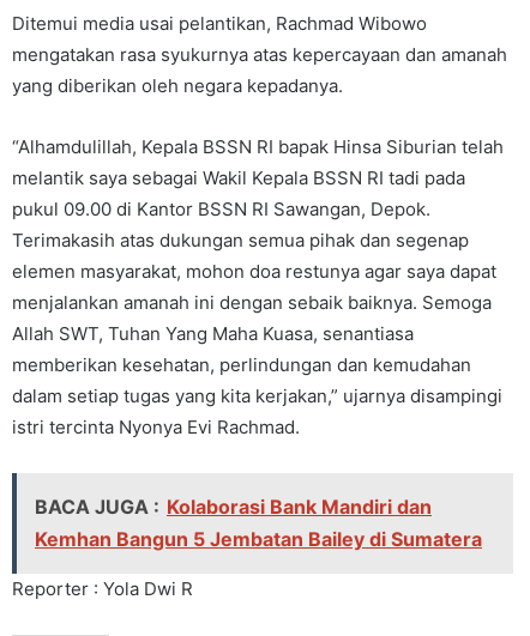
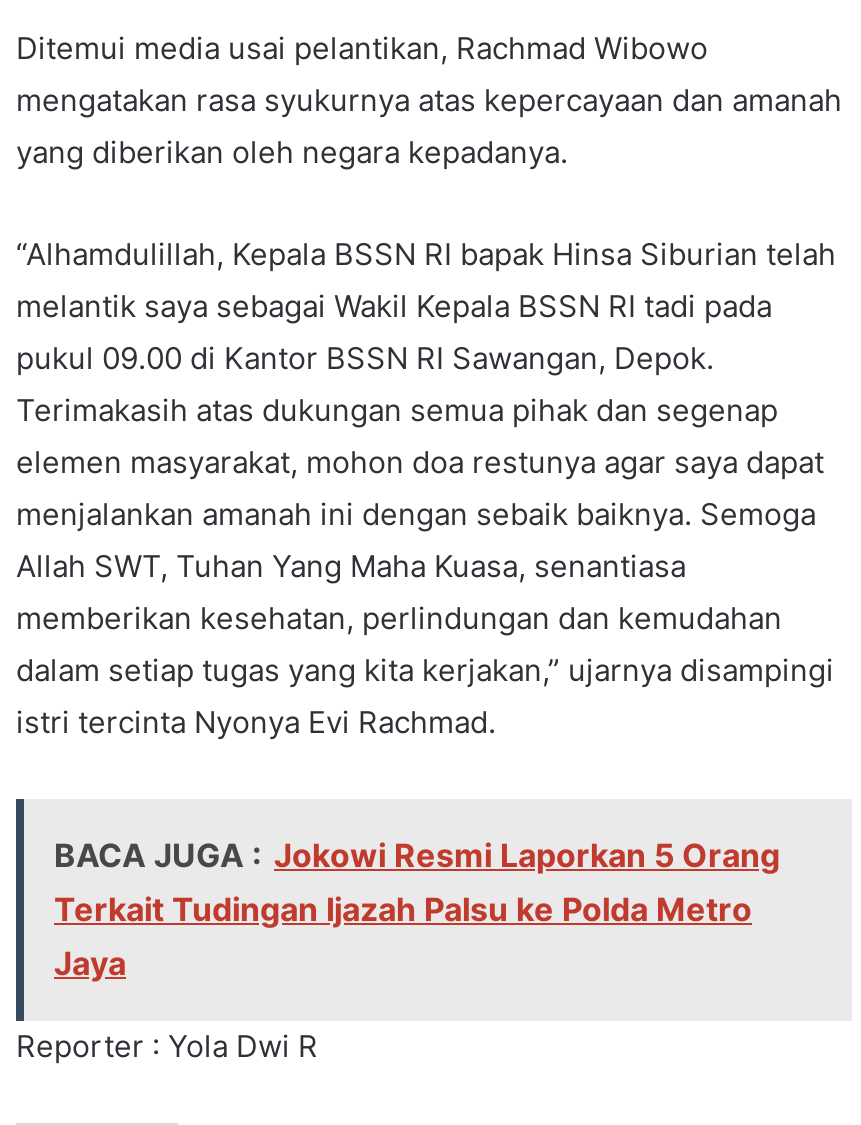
- BACA JUGA : Kolaborasi Bank Mandiri dan
- Kemhan Bangun 5 Jembatan Bailey di Sumatera
+ BACA JUGA : Jokowi Resmi Laporkan 5 Orang
+ Terkait Tudingan Ijazah Palsu ke Polda Metro
+ Jaya
